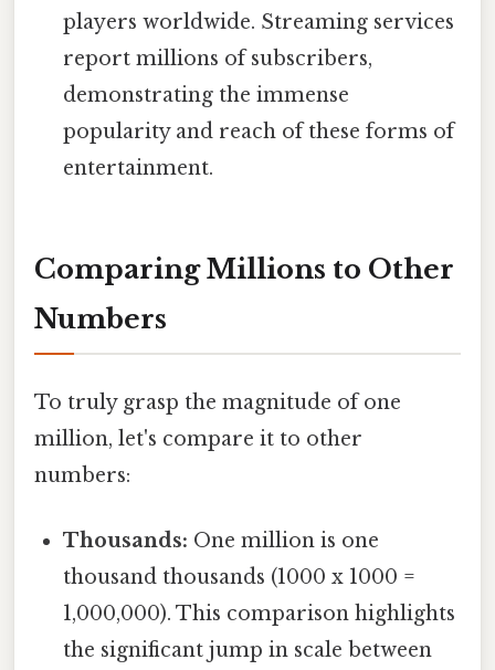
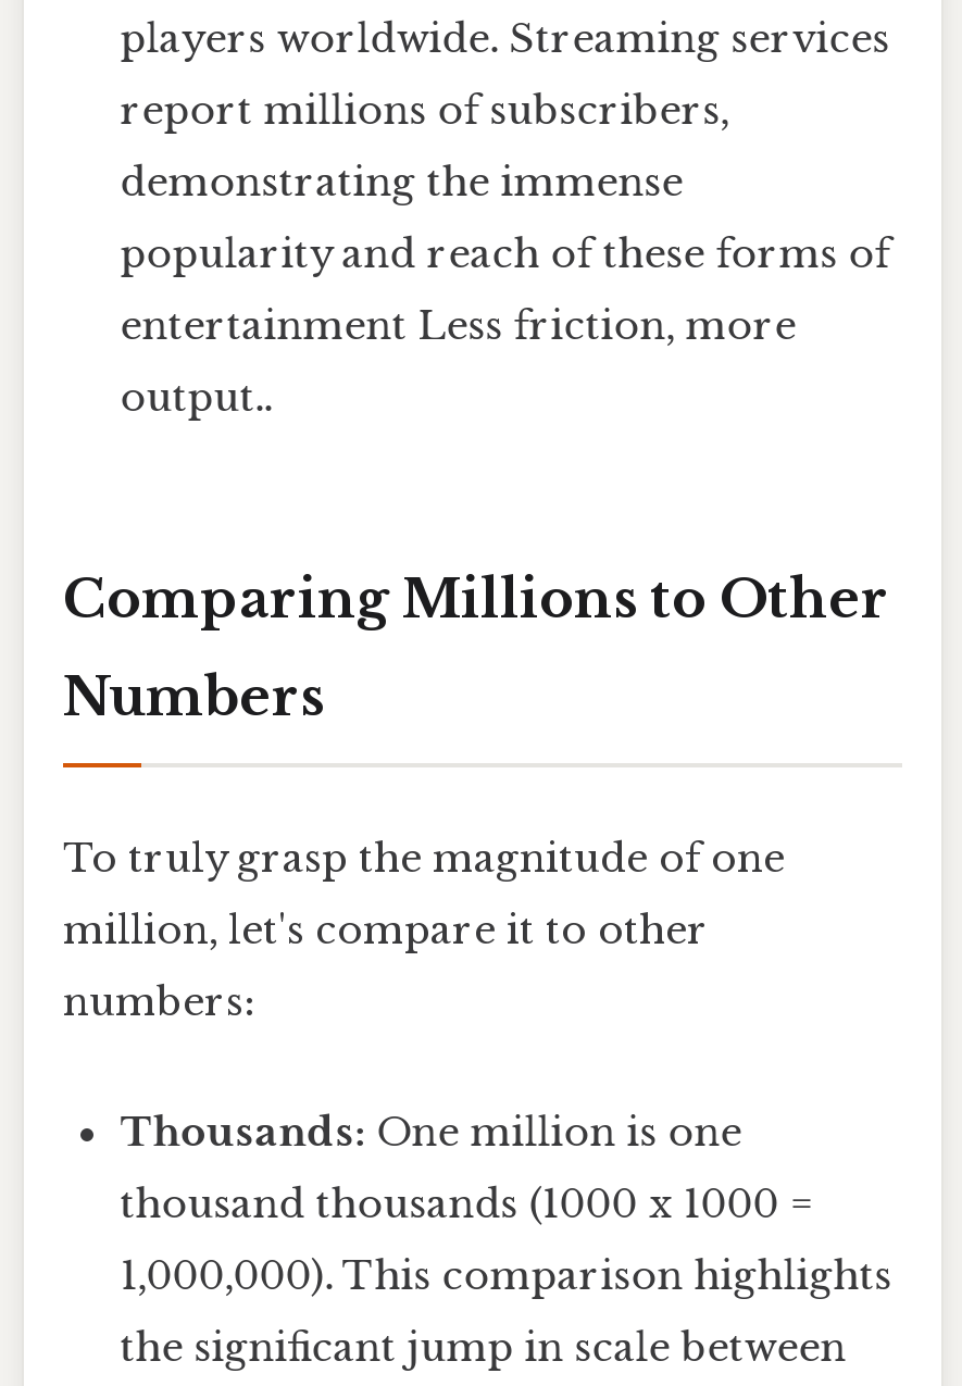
- entertainment.
+ entertainment Less friction, more
+ output..
